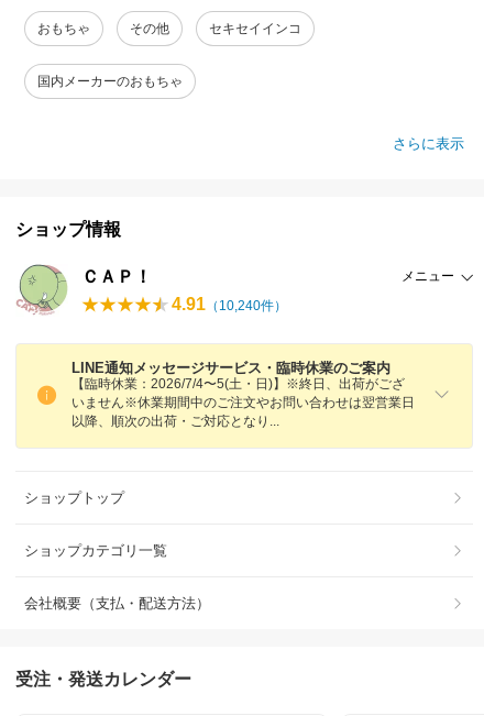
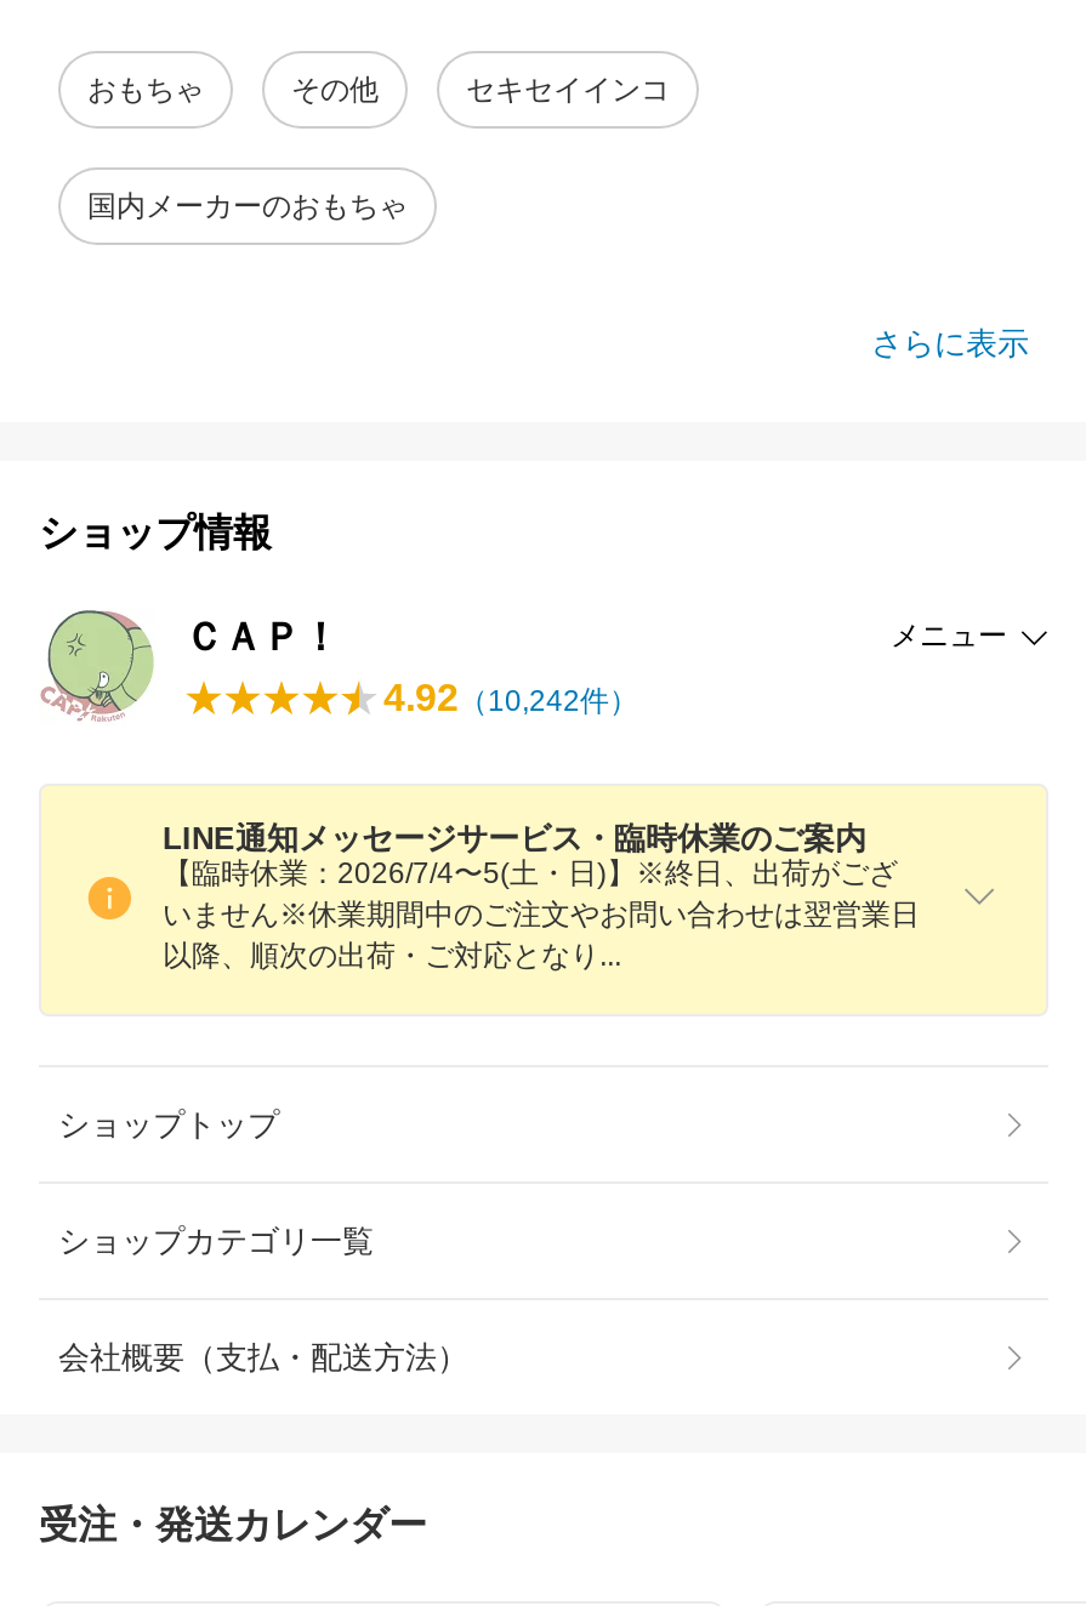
- 4.91（10,240件）
+ 4.92（10,242件）
